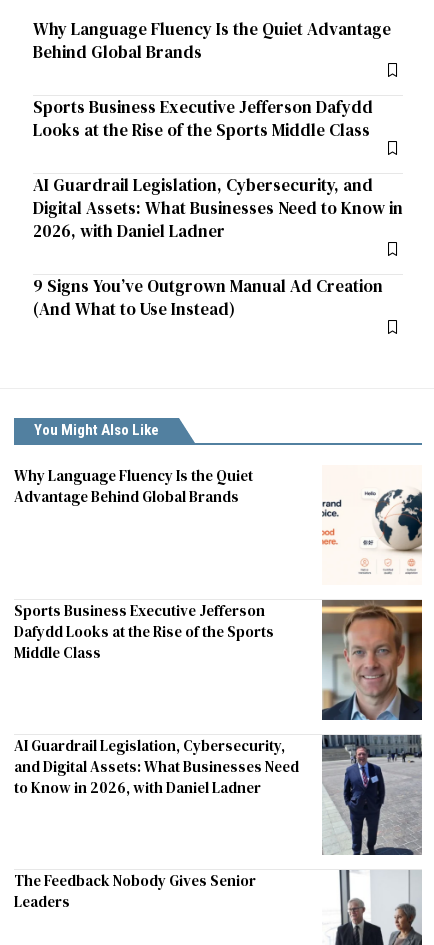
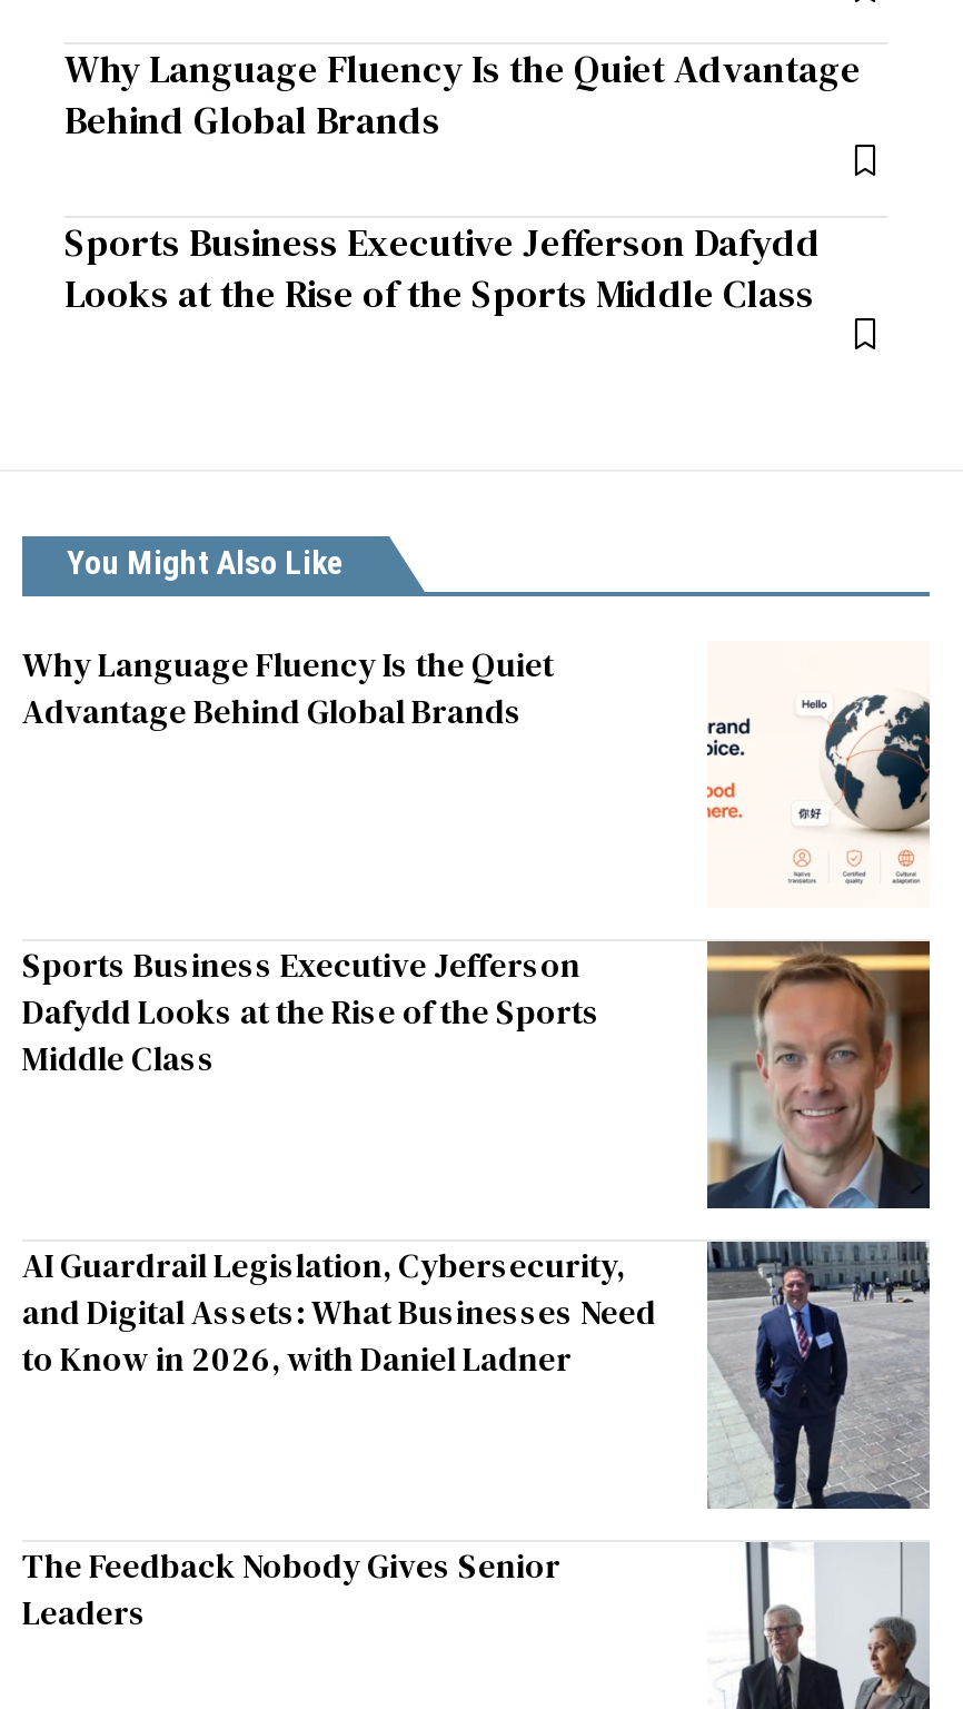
- AI Guardrail Legislation, Cybersecurity, and
- Digital Assets: What Businesses Need to Know in
- 2026, with Daniel Ladner
- 9 Signs You’ve Outgrown Manual Ad Creation
- (And What to Use Instead)
